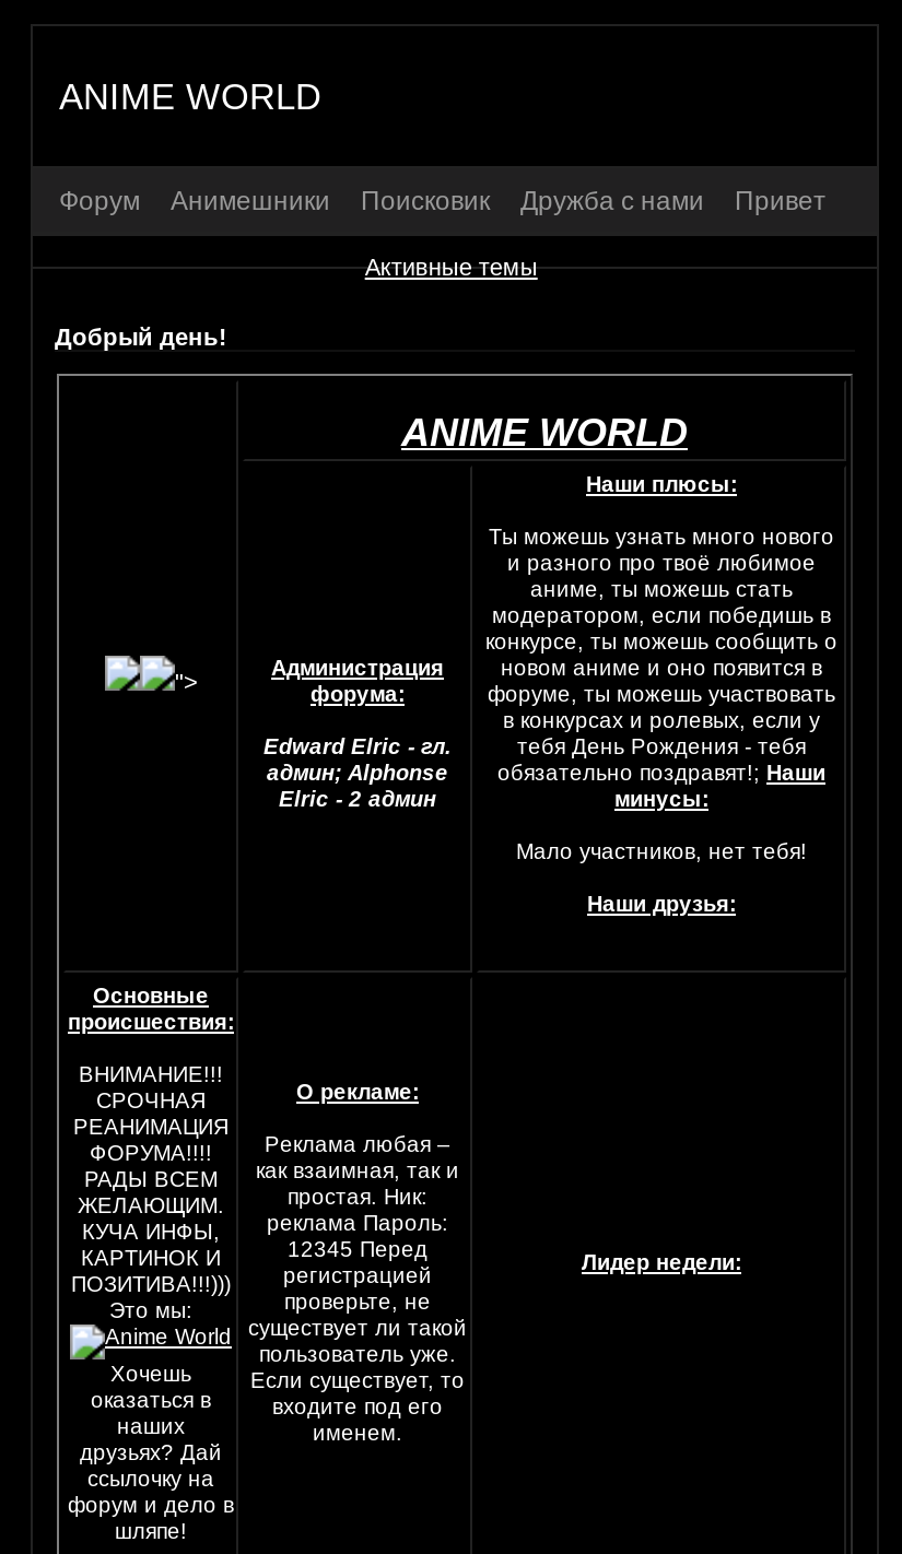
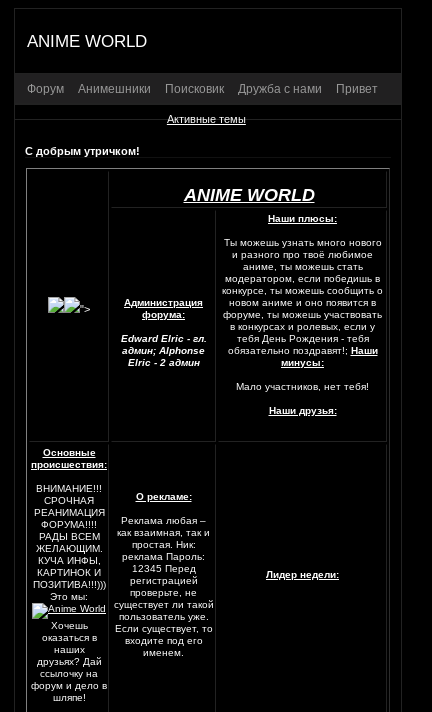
- Добрый день!
+ С добрым утричком!
